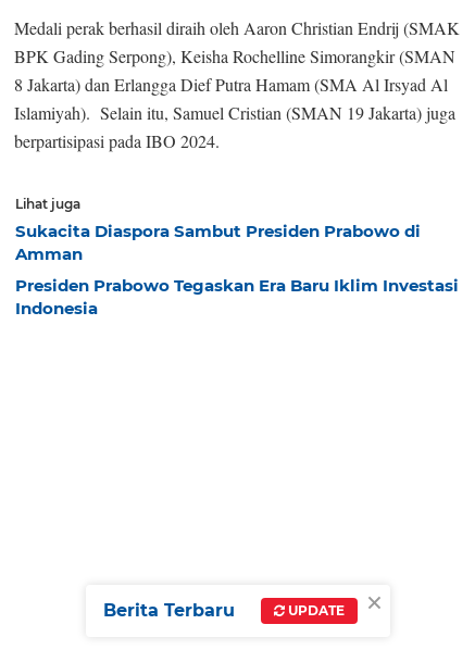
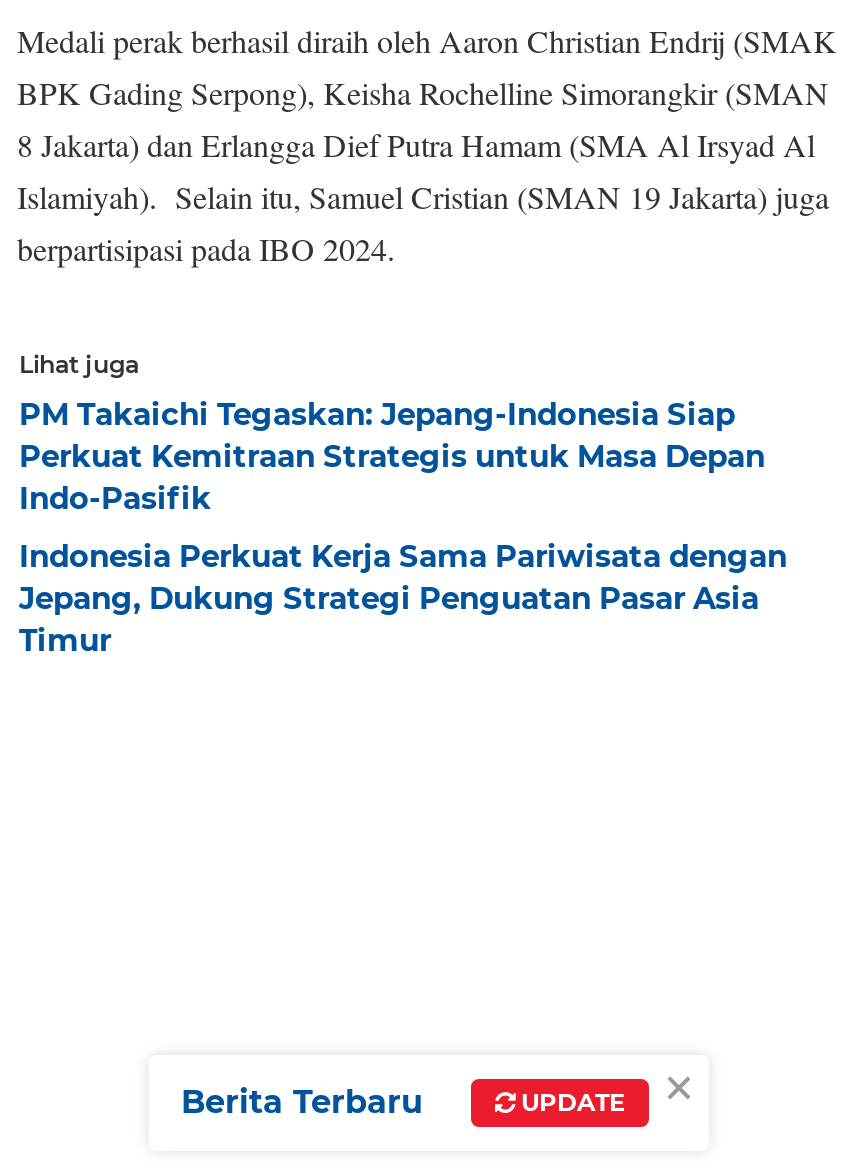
- Sukacita Diaspora Sambut Presiden Prabowo di
- Amman
+ PM Takaichi Tegaskan: Jepang-Indonesia Siap
+ Perkuat Kemitraan Strategis untuk Masa Depan
+ Indo-Pasifik

- Presiden Prabowo Tegaskan Era Baru Iklim Investasi
- Indonesia
+ Indonesia Perkuat Kerja Sama Pariwisata dengan
+ Jepang, Dukung Strategi Penguatan Pasar Asia
+ Timur
